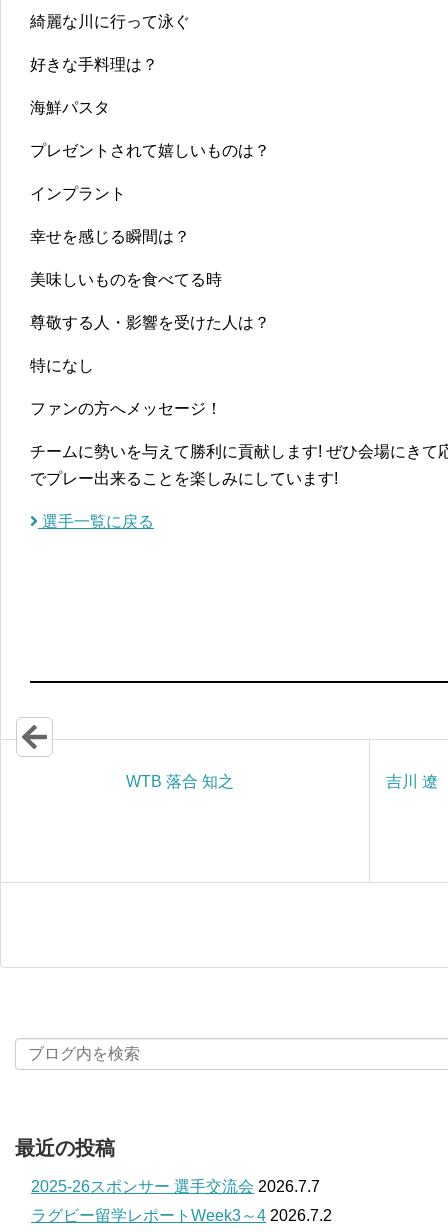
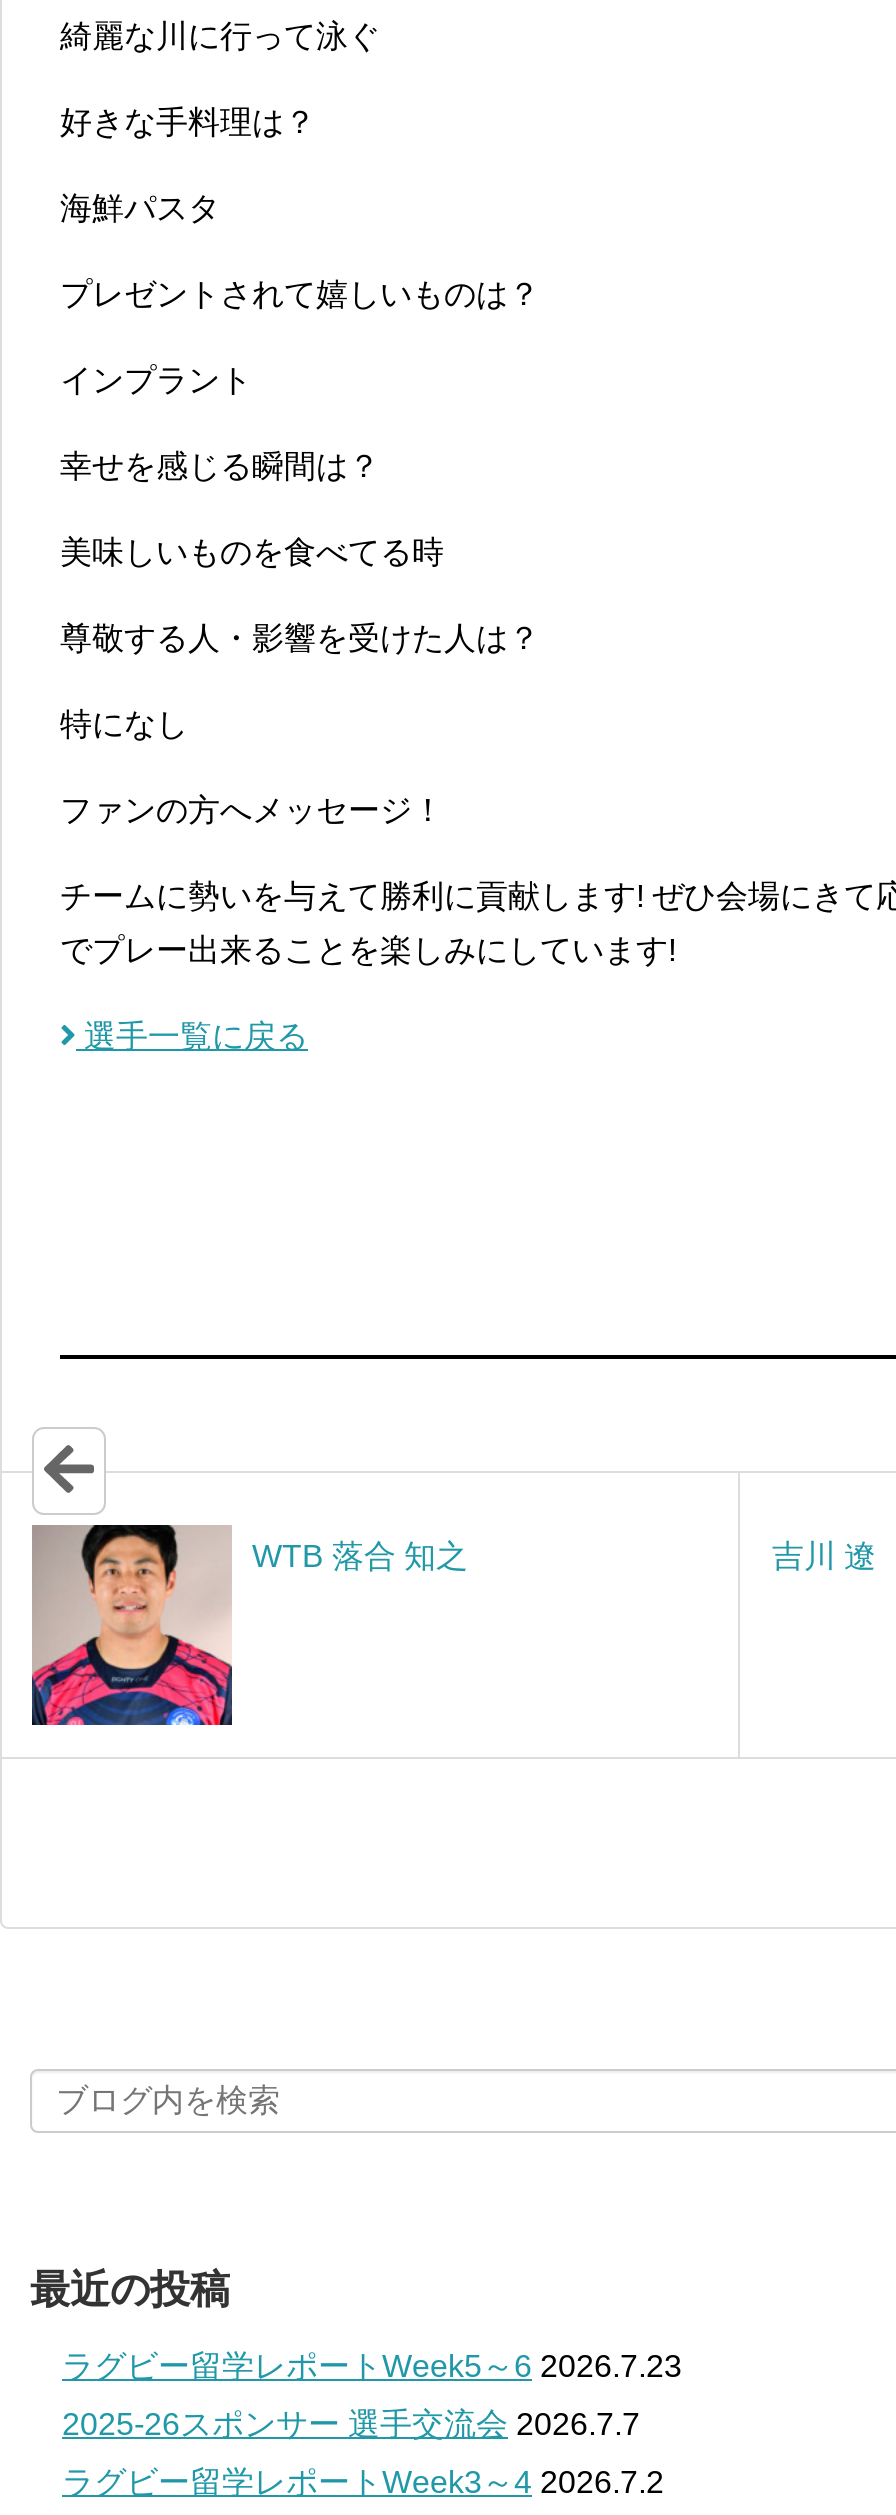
+ [image]

+ ラグビー留学レポートWeek5～6 2026.7.23
